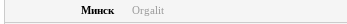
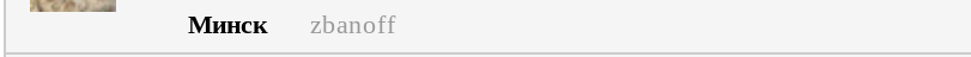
- Orgalit
+ zbanoff
